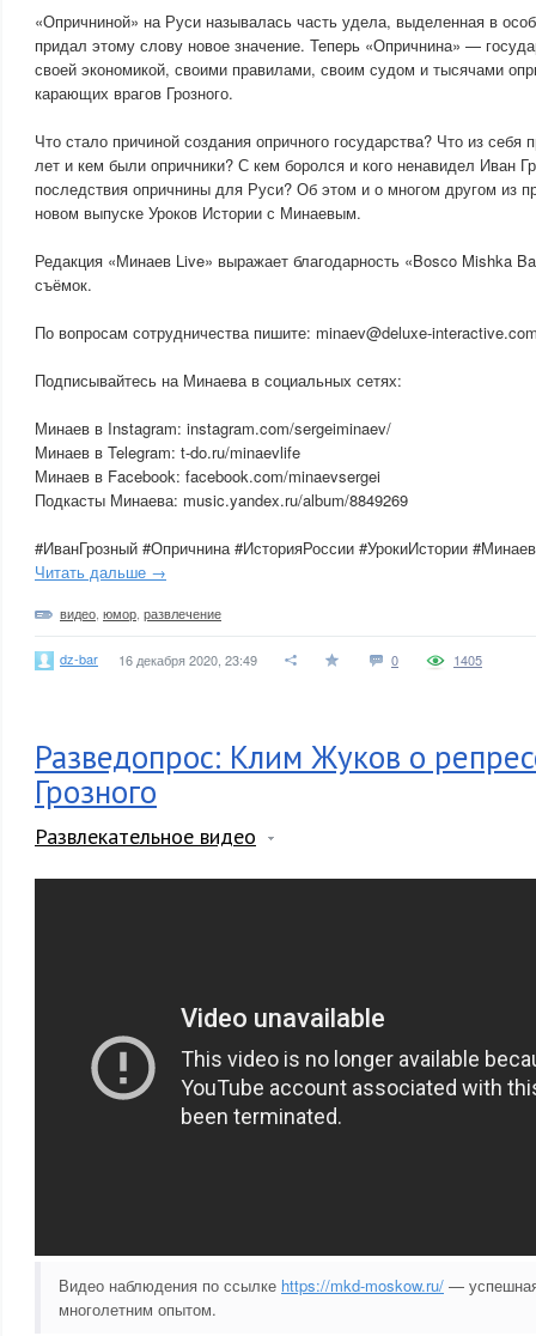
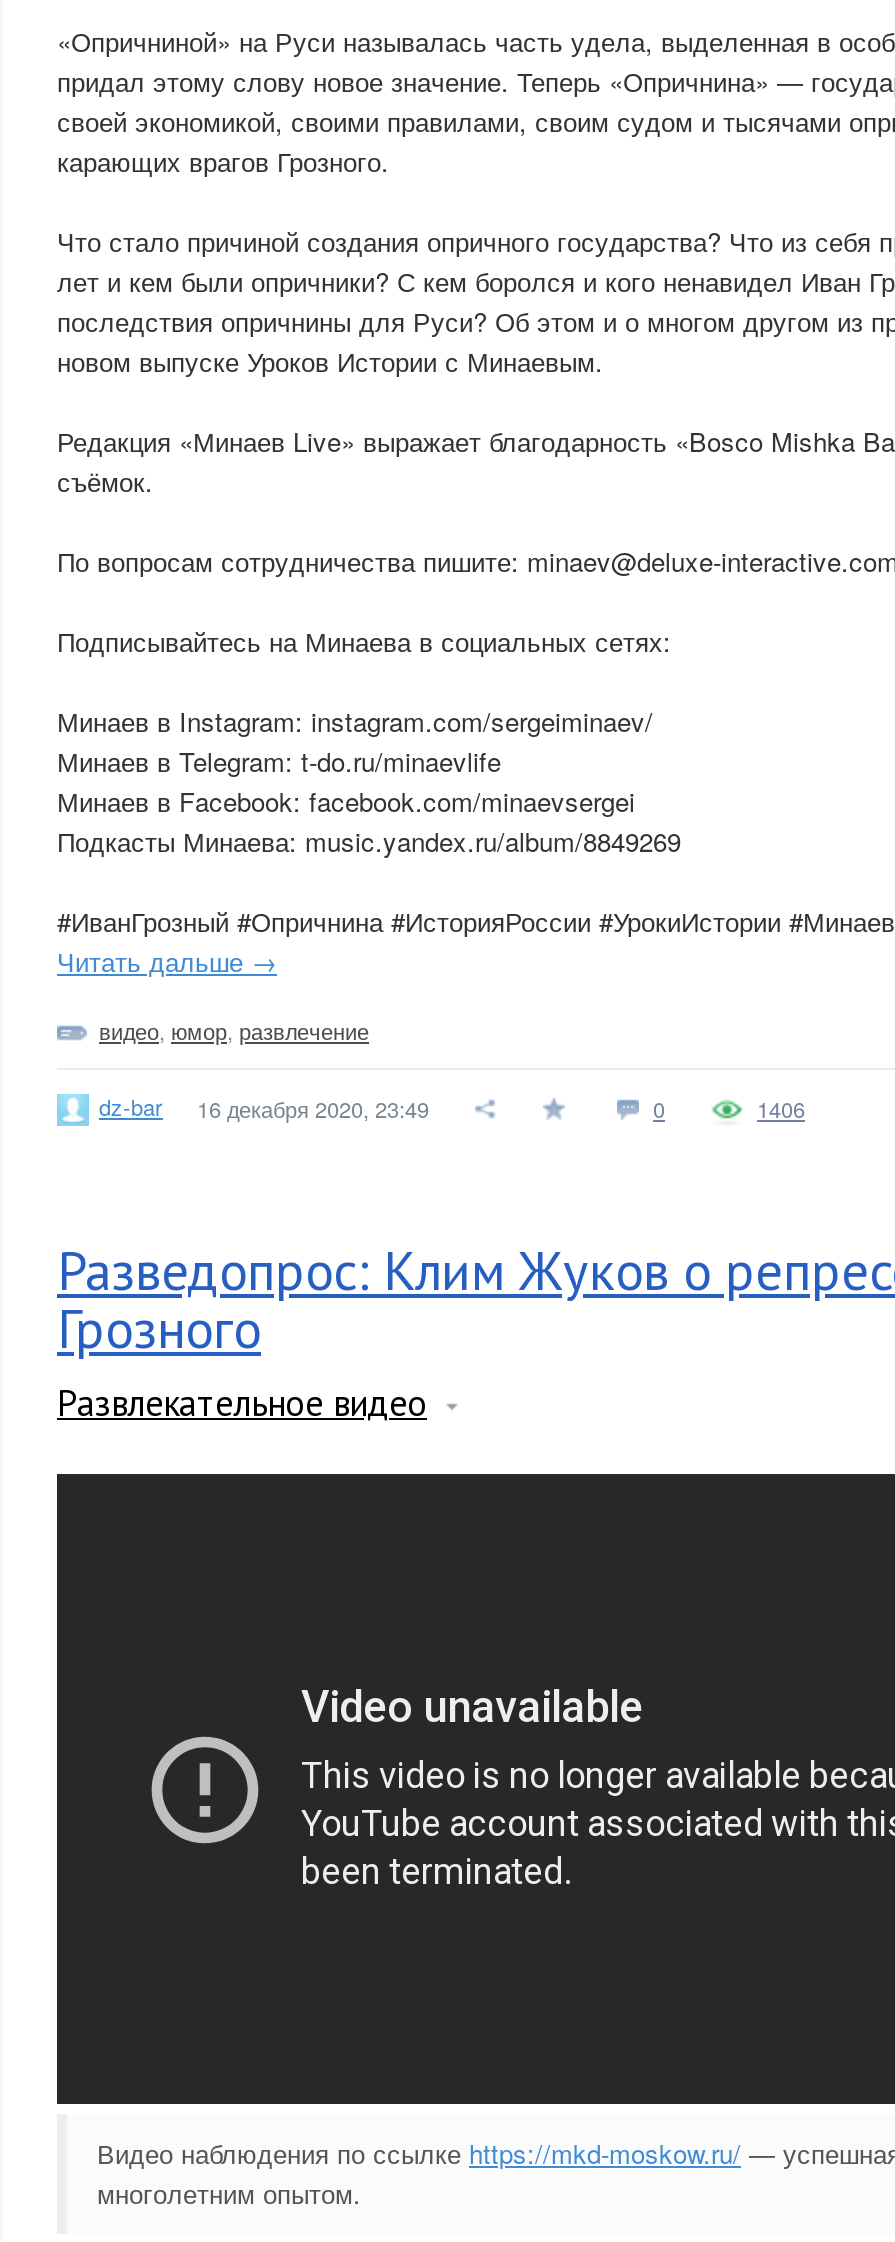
- 1405
+ 1406
